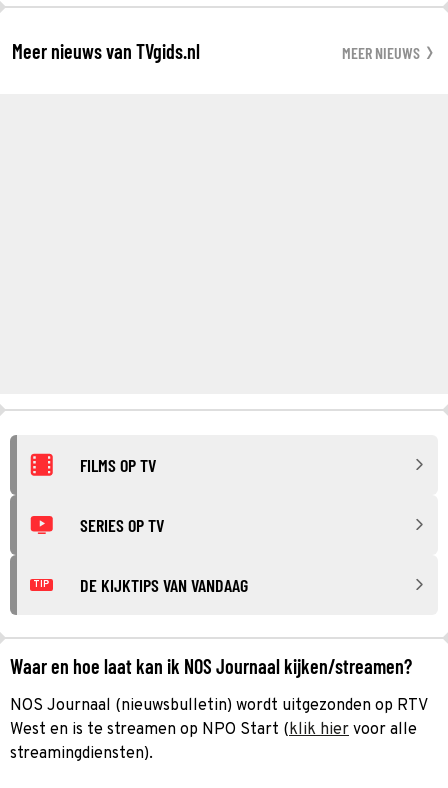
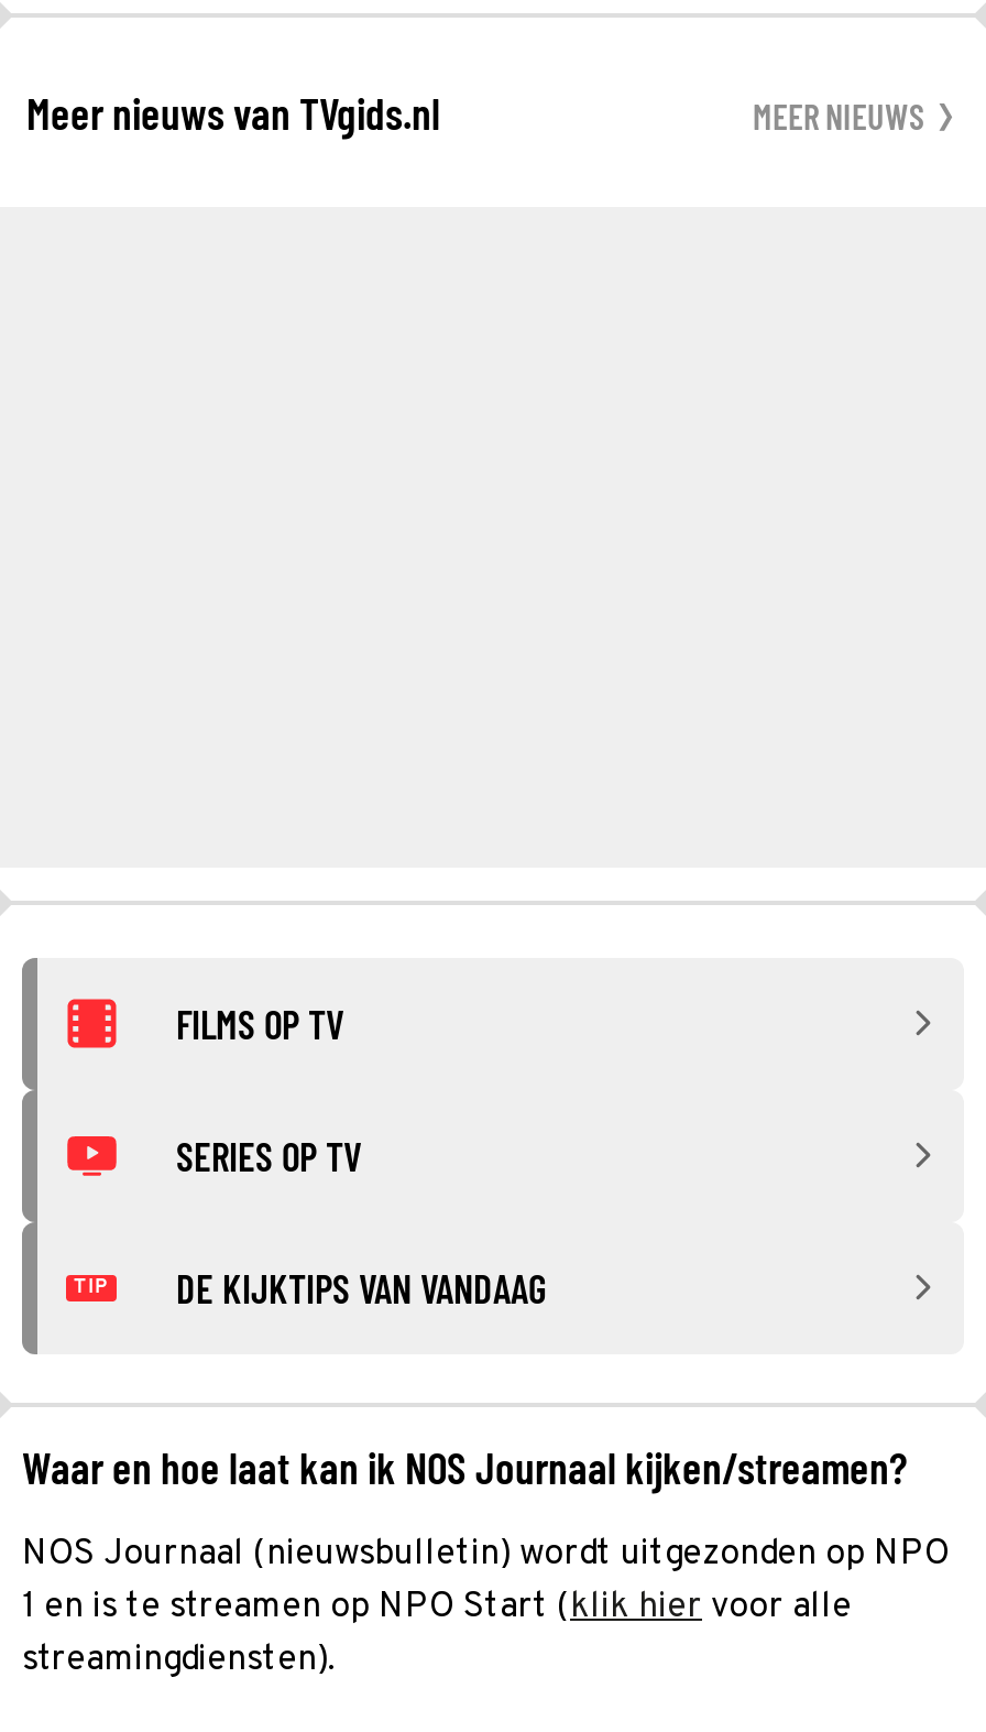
- NOS Journaal (nieuwsbulletin) wordt uitgezonden op RTV
+ NOS Journaal (nieuwsbulletin) wordt uitgezonden op NPO

- West en is te streamen op NPO Start (klik hier voor alle
+ 1 en is te streamen op NPO Start (klik hier voor alle
